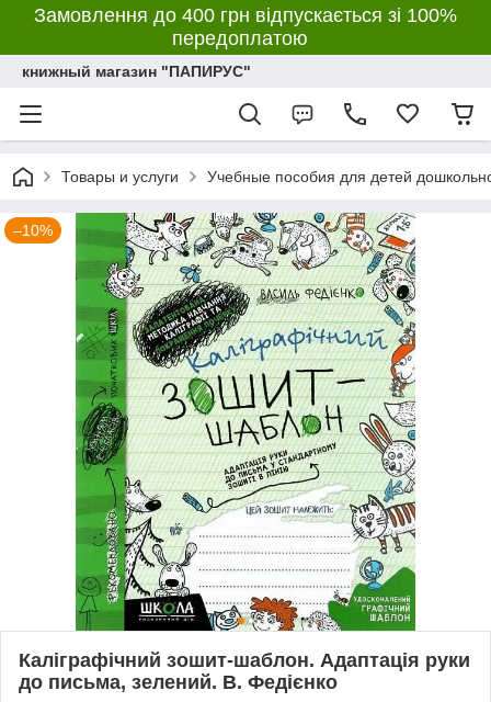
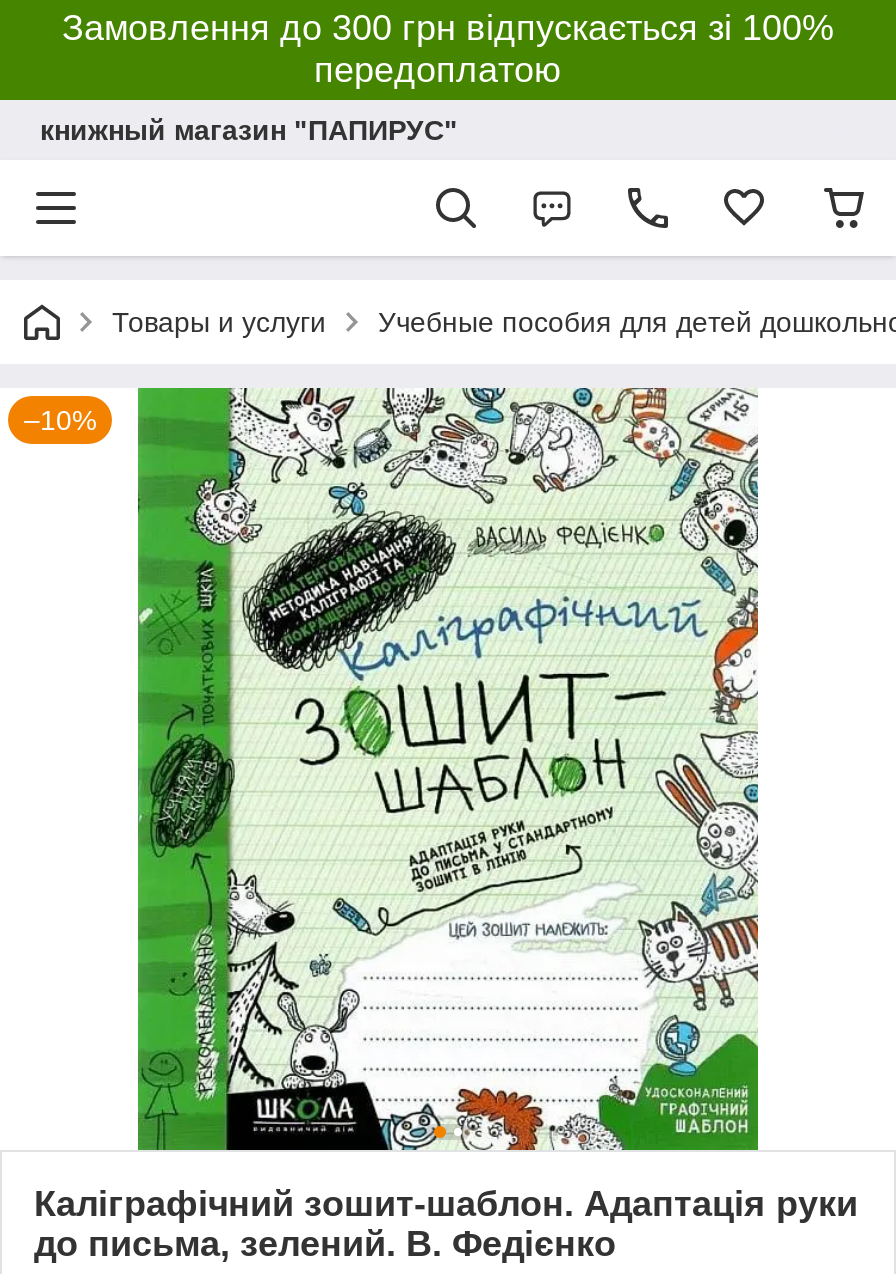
- Замовлення до 400 грн відпускається зі 100%
+ Замовлення до 300 грн відпускається зі 100%
